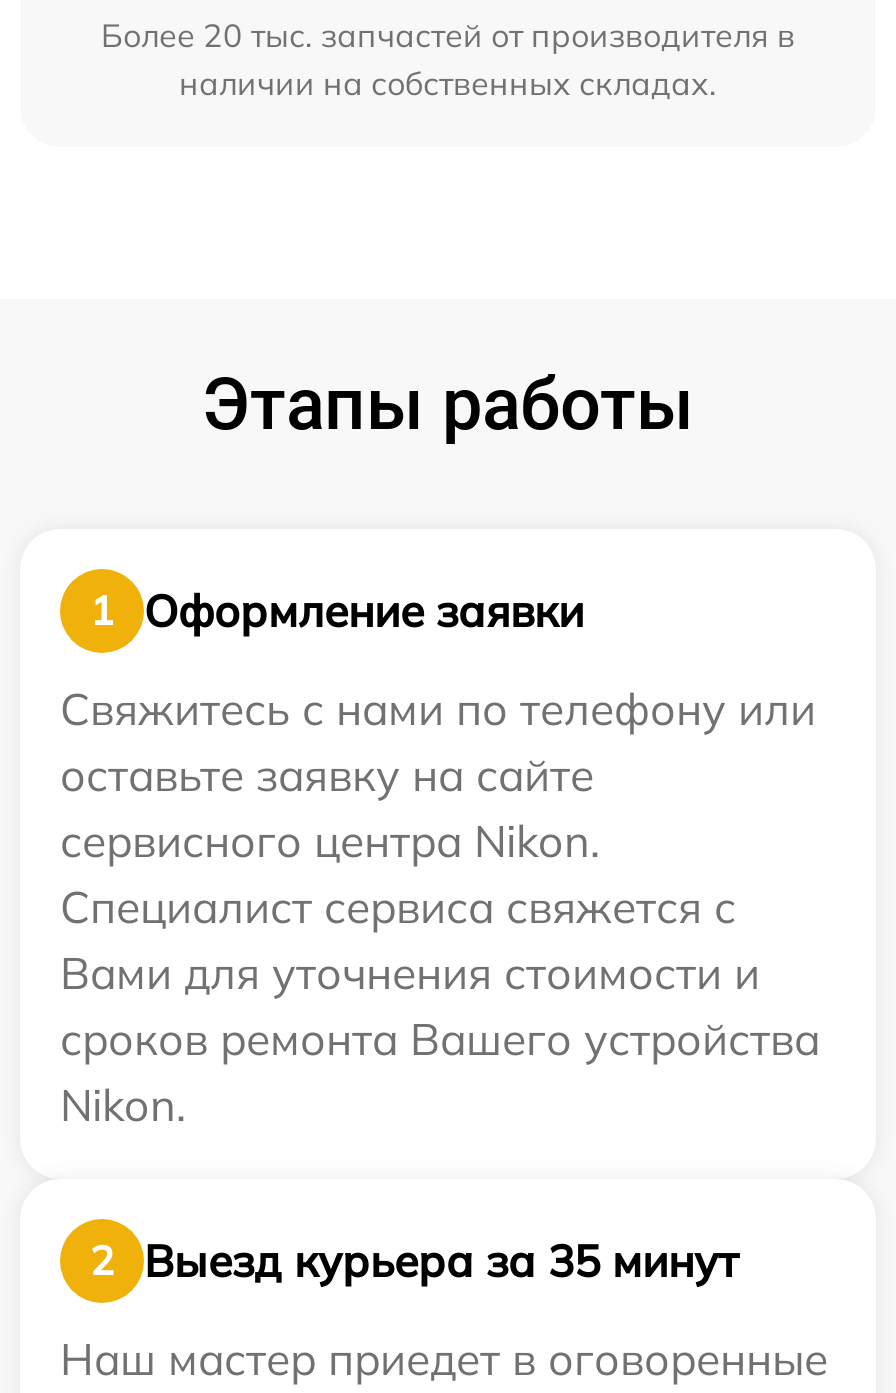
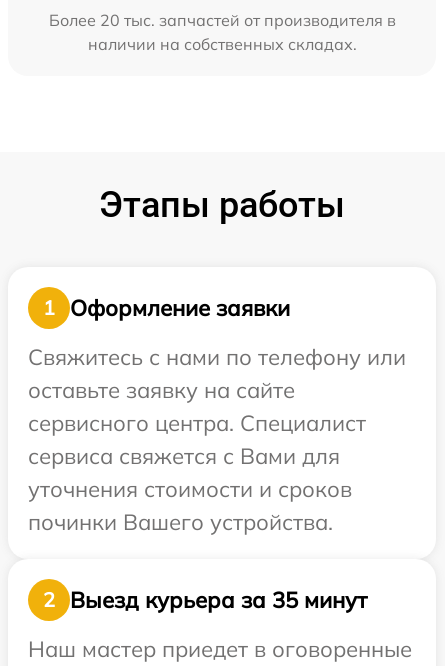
- сервисного центра Nikon.
- Специалист сервиса свяжется с
- Вами для уточнения стоимости и
- сроков ремонта Вашего устройства
- Nikon.
+ сервисного центра. Специалист
+ сервиса свяжется с Вами для
+ уточнения стоимости и сроков
+ починки Вашего устройства.
